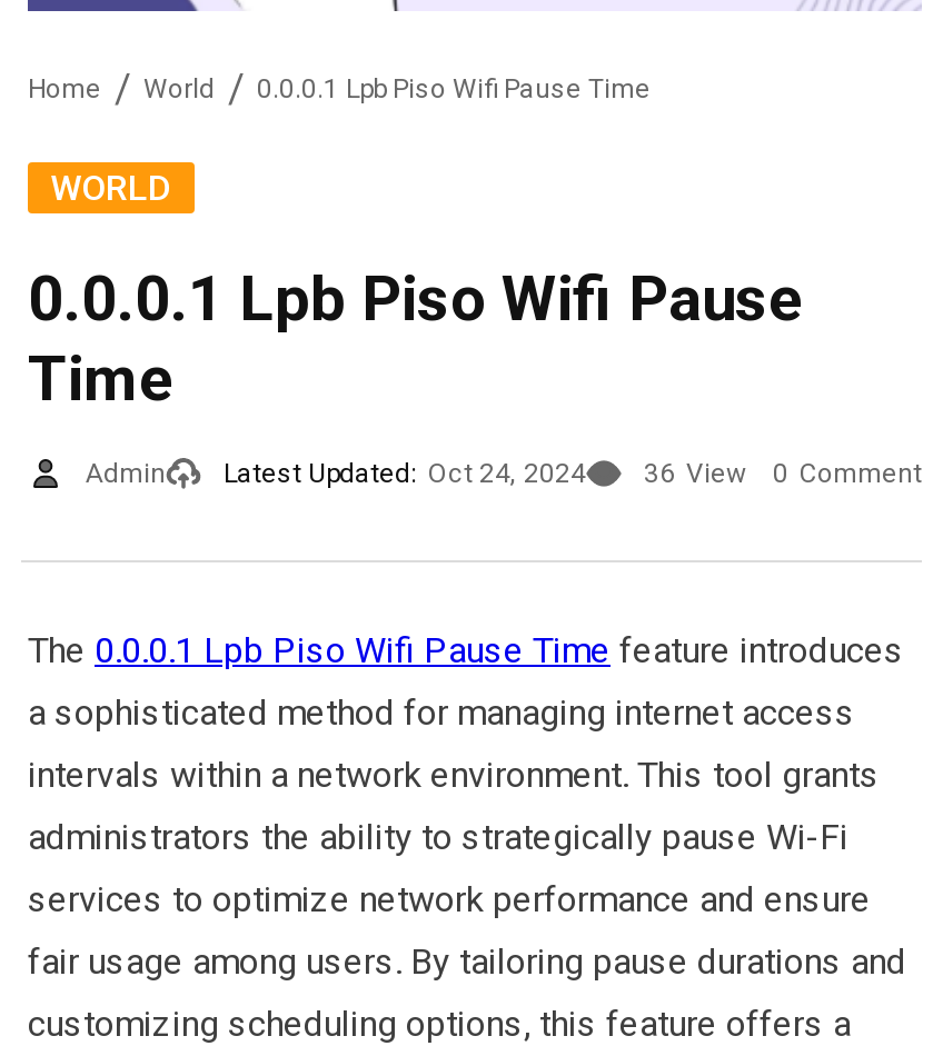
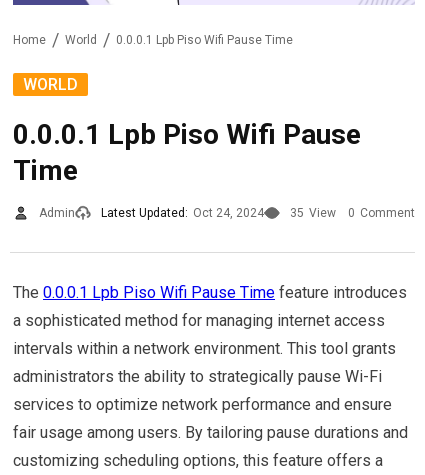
- Admin Latest Updated: Oct 24, 2024 36 View 0 Comment
+ Admin Latest Updated: Oct 24, 2024 35 View 0 Comment
